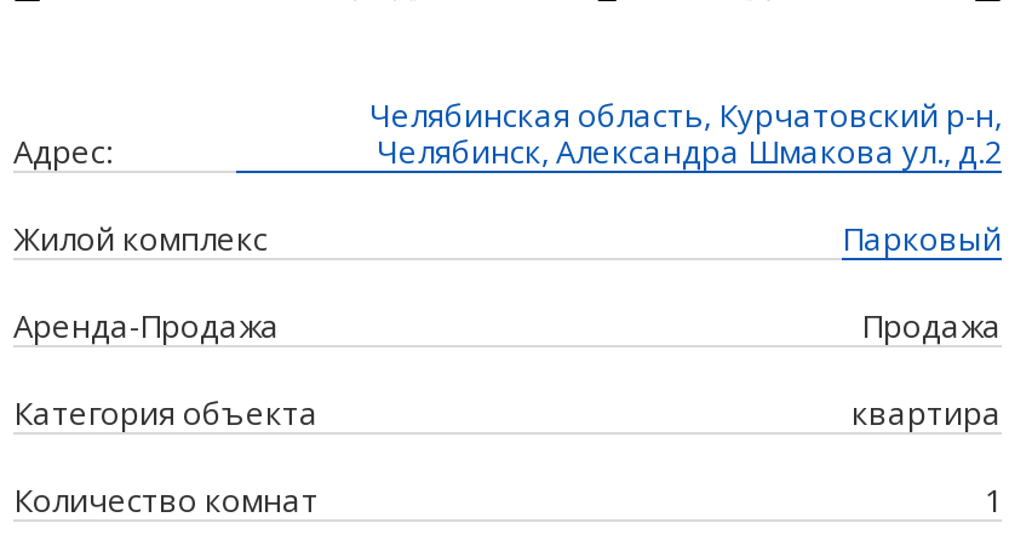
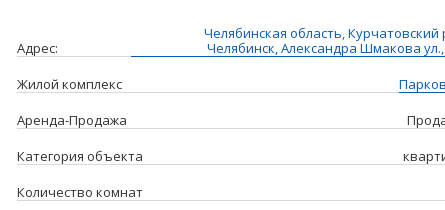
- 1
